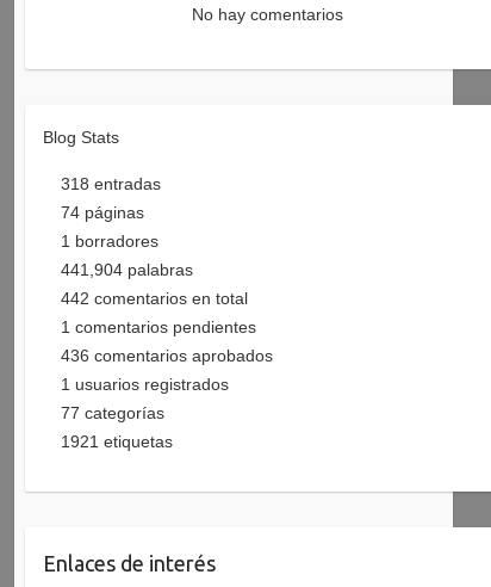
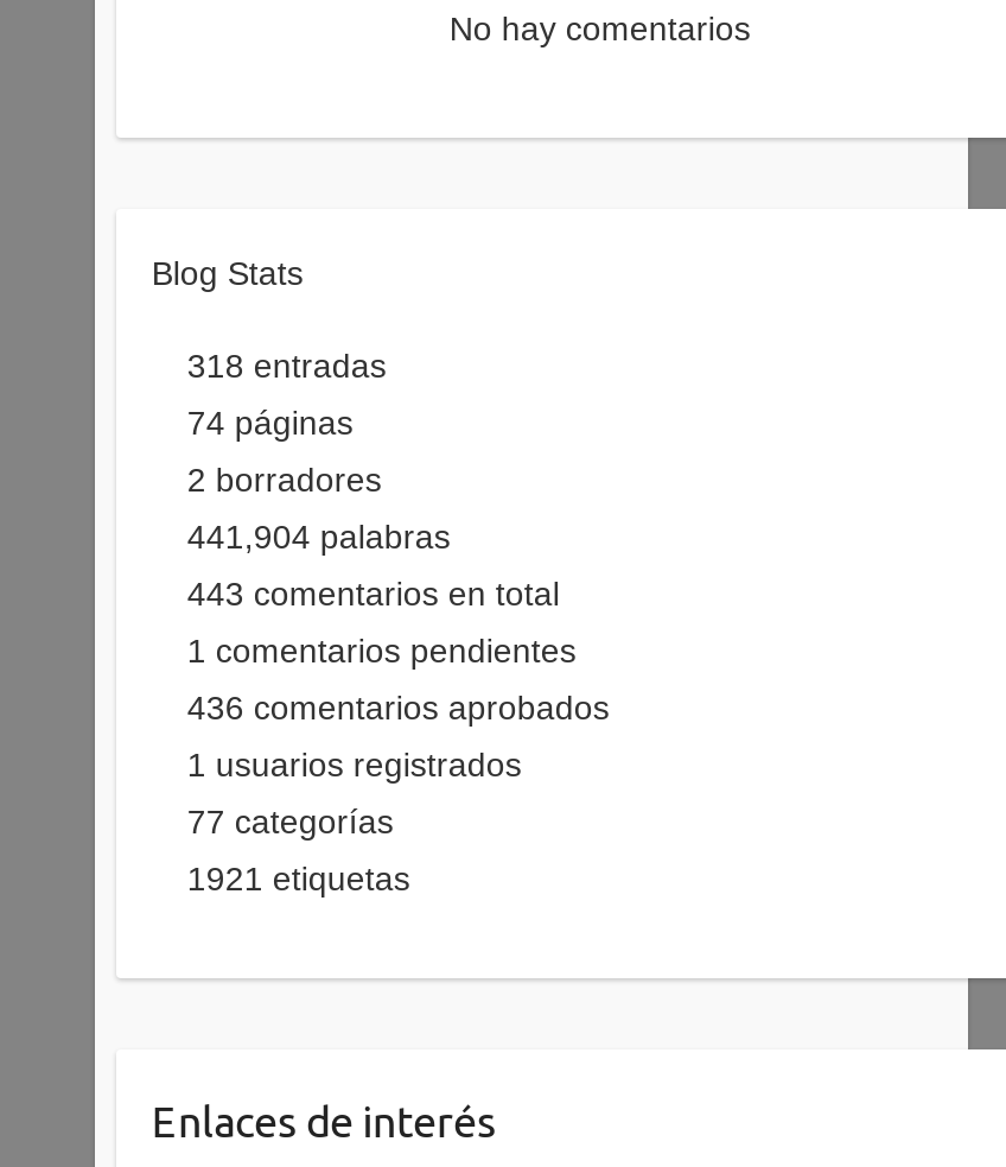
- 1 borradores
+ 2 borradores

- 442 comentarios en total
+ 443 comentarios en total
